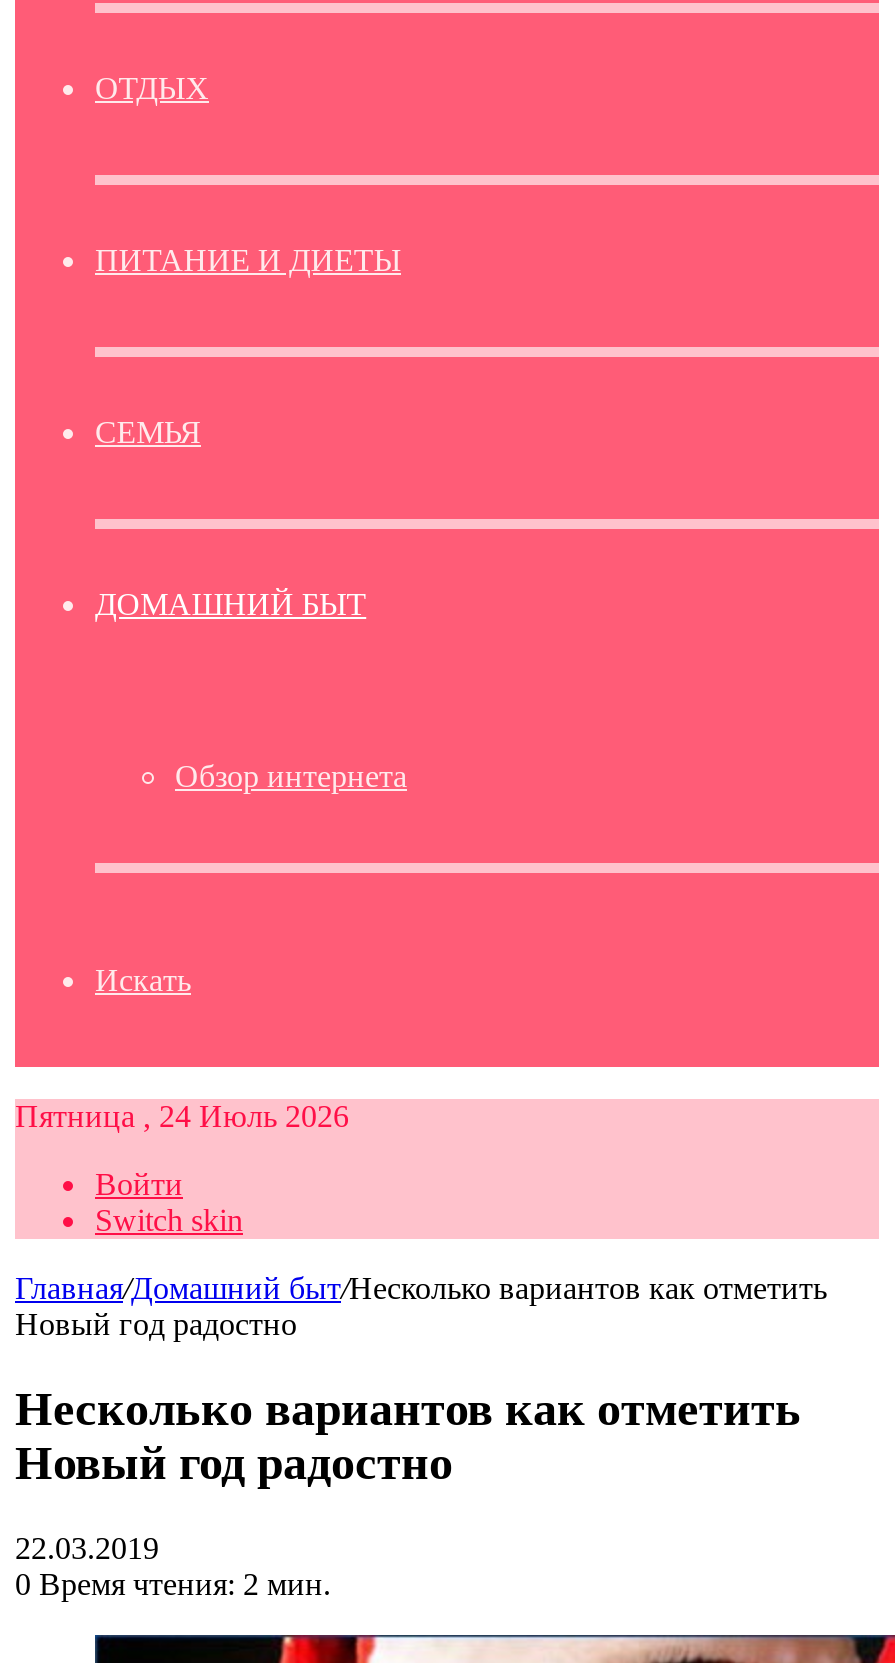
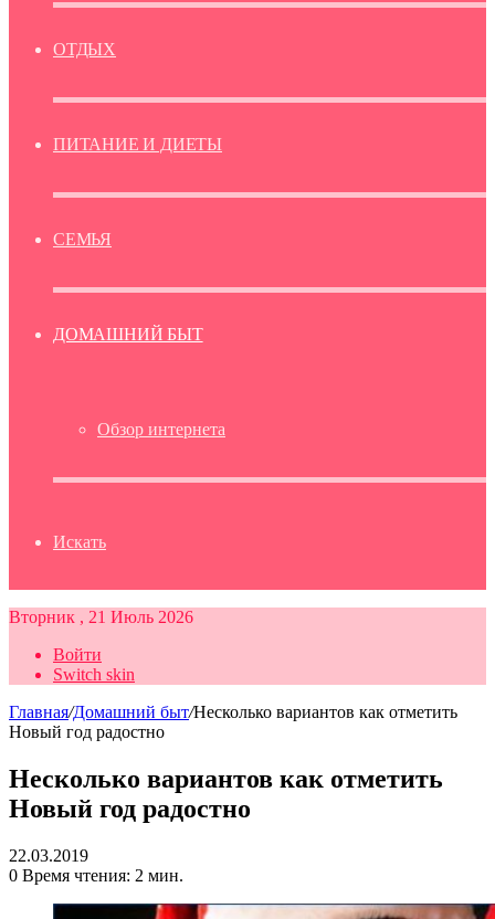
- Пятница , 24 Июль 2026
+ Вторник , 21 Июль 2026
